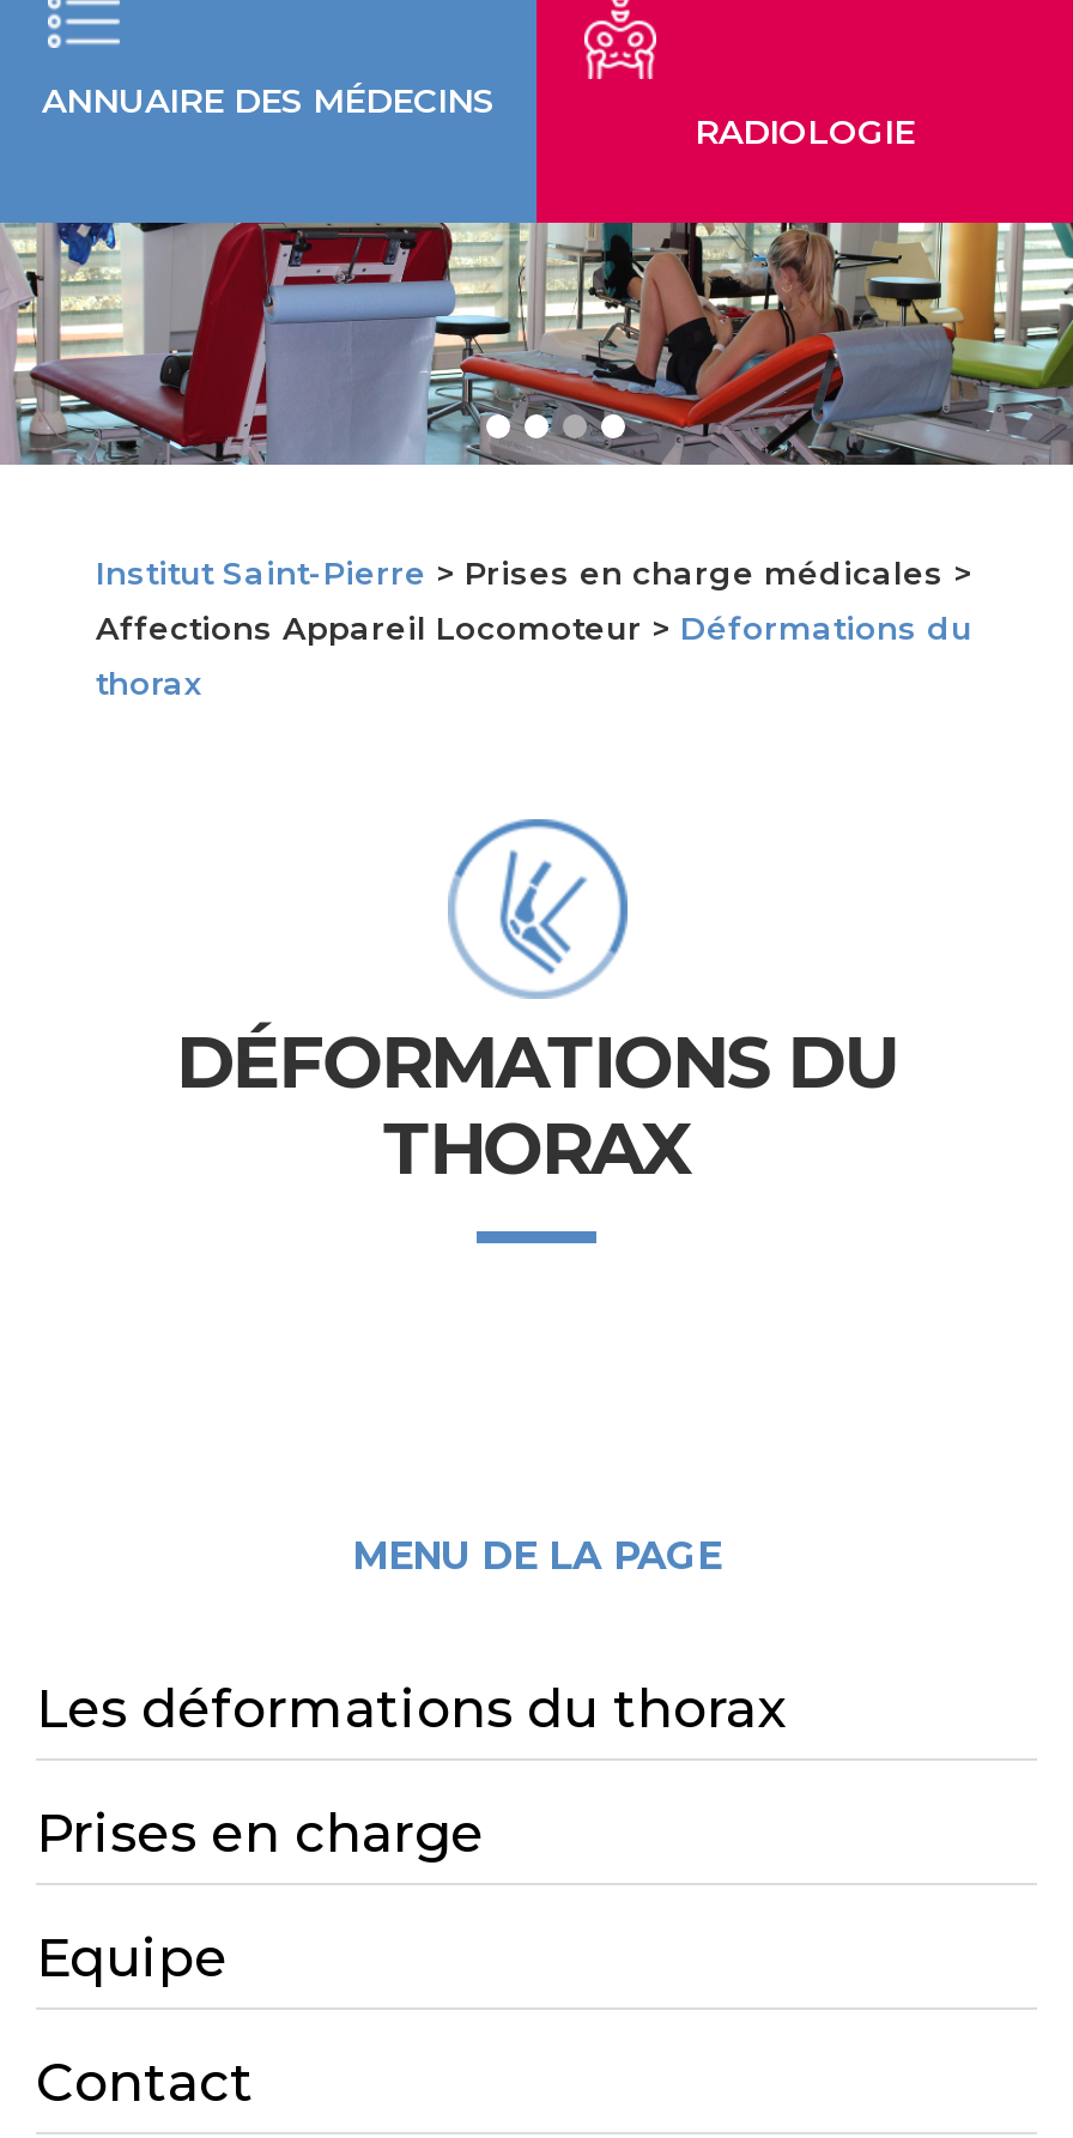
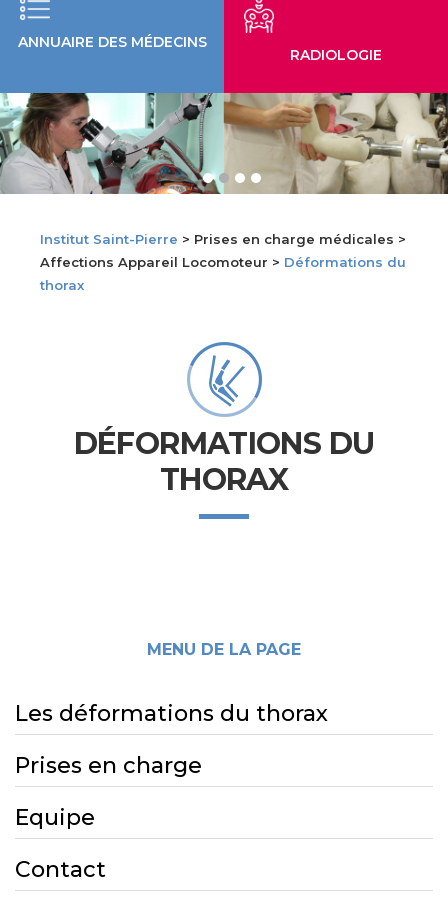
- [image]
+ [image]
